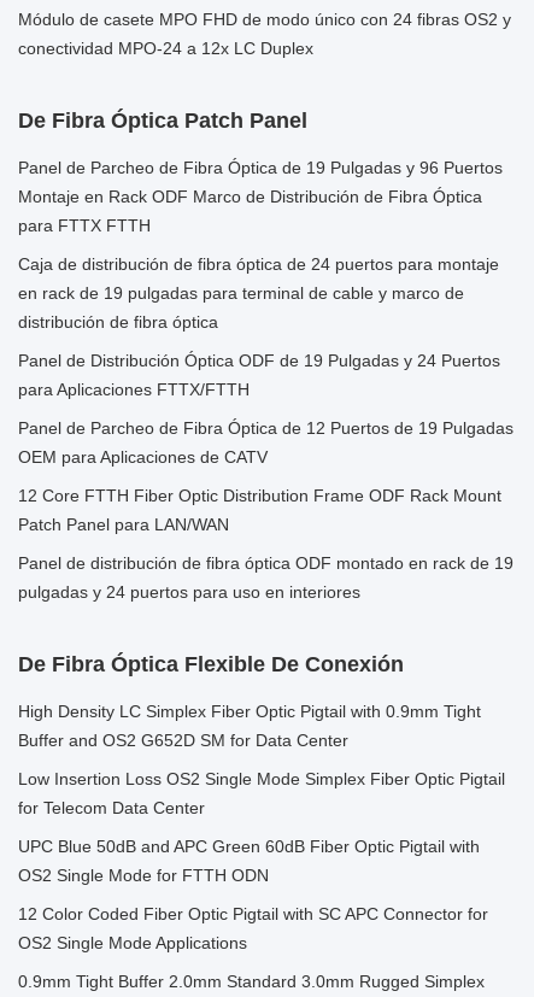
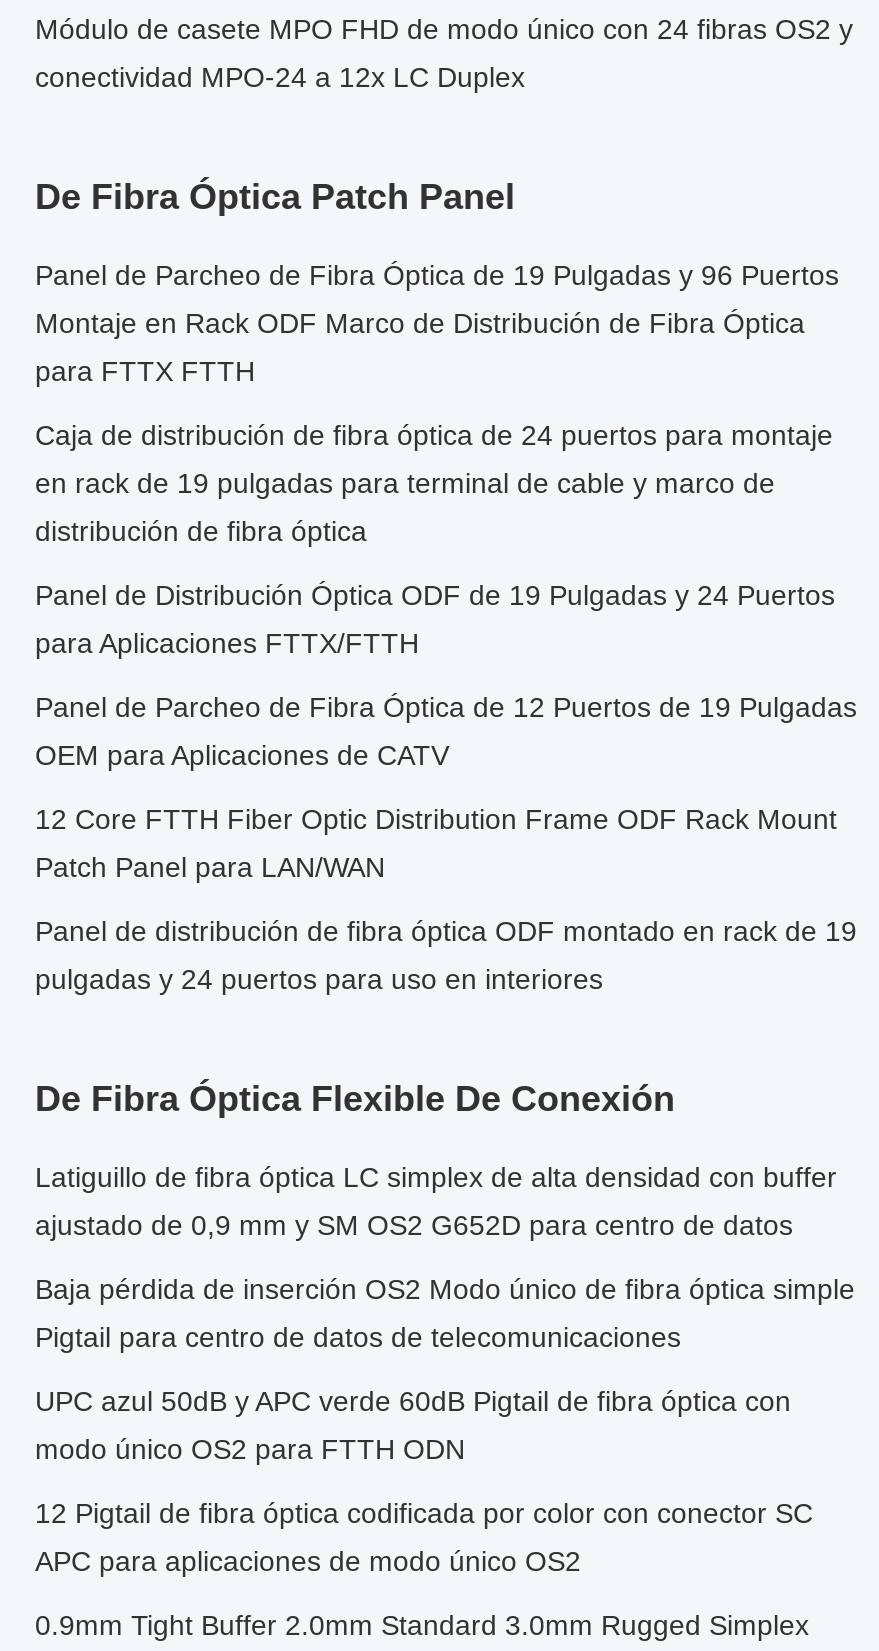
- High Density LC Simplex Fiber Optic Pigtail with 0.9mm Tight
+ Latiguillo de fibra óptica LC simplex de alta densidad con buffer

- Buffer and OS2 G652D SM for Data Center
+ ajustado de 0,9 mm y SM OS2 G652D para centro de datos

- Low Insertion Loss OS2 Single Mode Simplex Fiber Optic Pigtail
+ Baja pérdida de inserción OS2 Modo único de fibra óptica simple

- for Telecom Data Center
+ Pigtail para centro de datos de telecomunicaciones

- UPC Blue 50dB and APC Green 60dB Fiber Optic Pigtail with
+ UPC azul 50dB y APC verde 60dB Pigtail de fibra óptica con

- OS2 Single Mode for FTTH ODN
+ modo único OS2 para FTTH ODN

- 12 Color Coded Fiber Optic Pigtail with SC APC Connector for
+ 12 Pigtail de fibra óptica codificada por color con conector SC

- OS2 Single Mode Applications
+ APC para aplicaciones de modo único OS2
